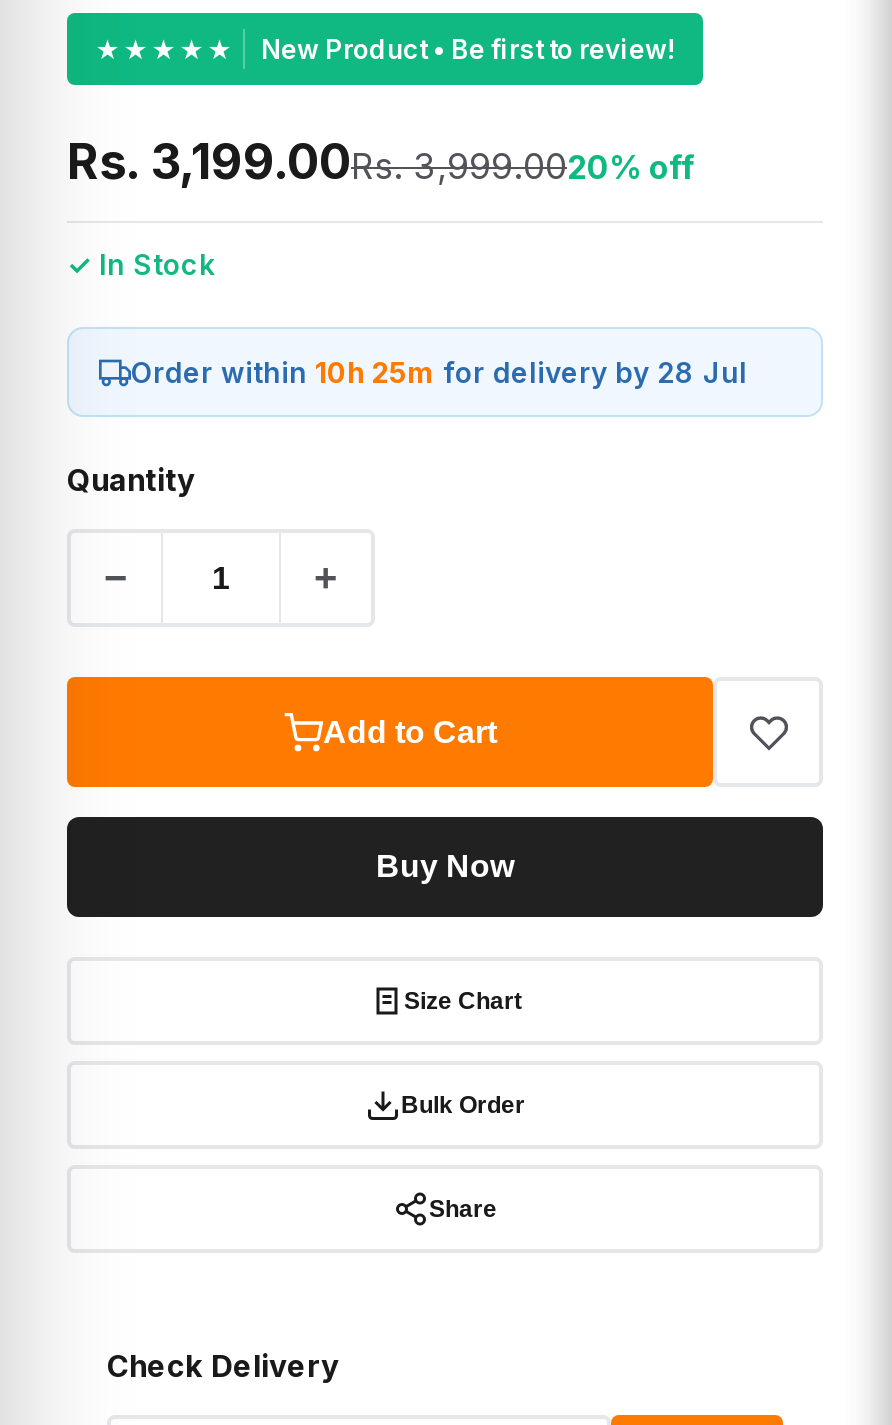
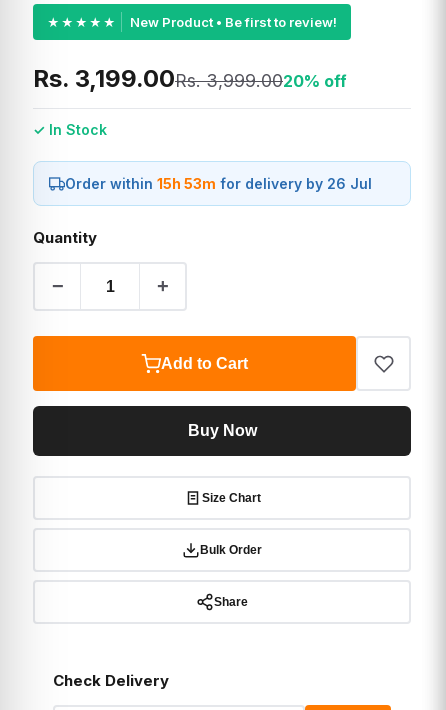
- Order within 10h 25m for delivery by 28 Jul
+ Order within 15h 53m for delivery by 26 Jul
